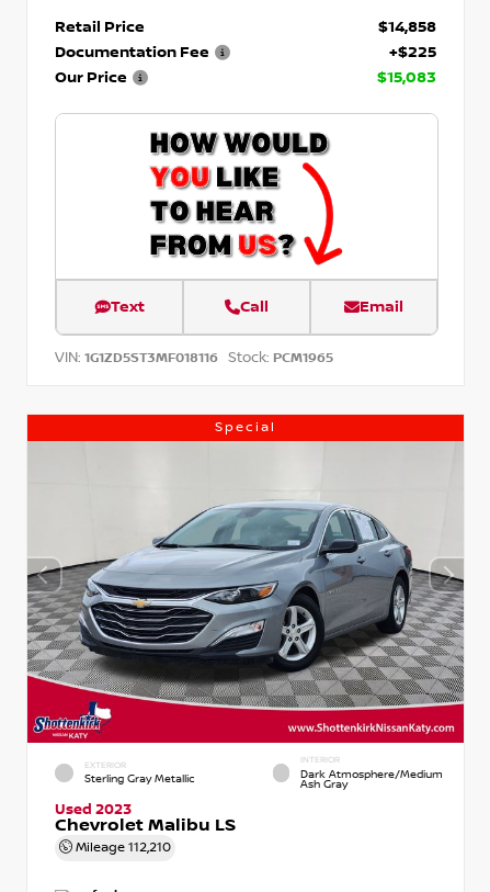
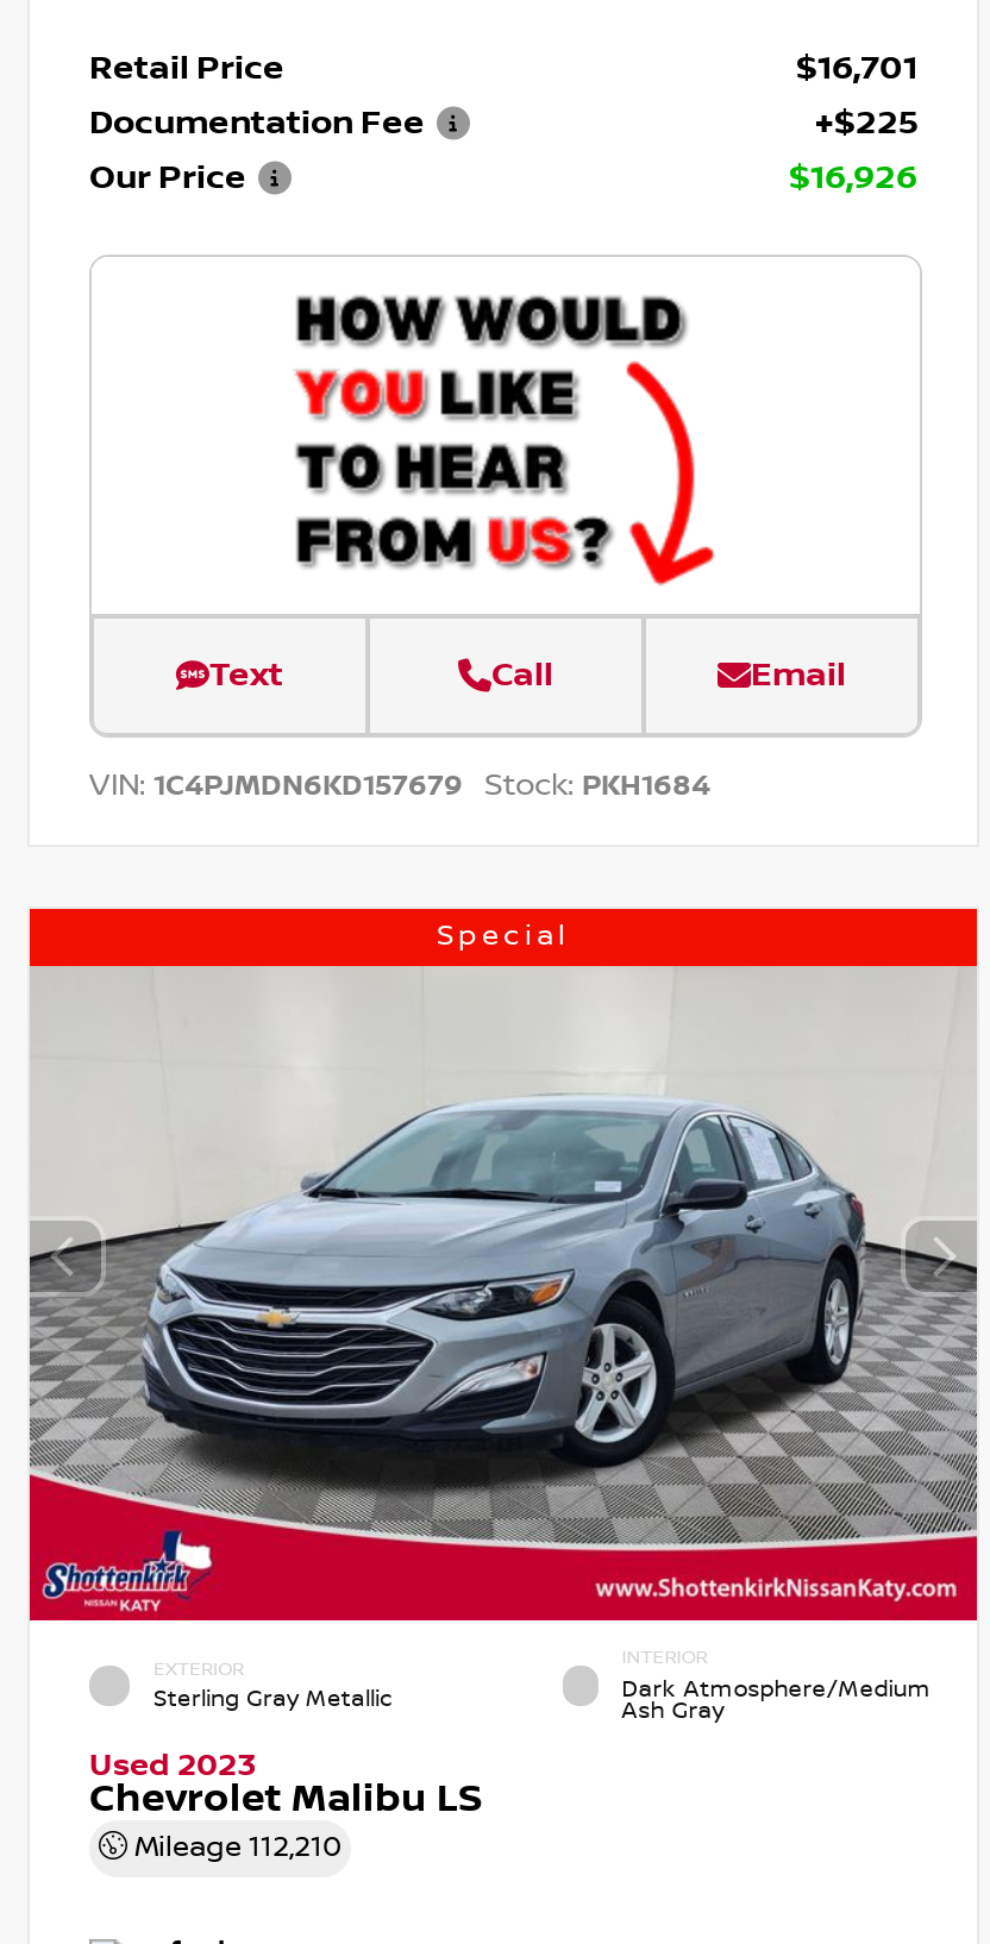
- $14,858
+ $16,701

- $15,083
+ $16,926

- VIN: 1G1ZD5ST3MF018116 Stock: PCM1965
+ VIN: 1C4PJMDN6KD157679 Stock: PKH1684
